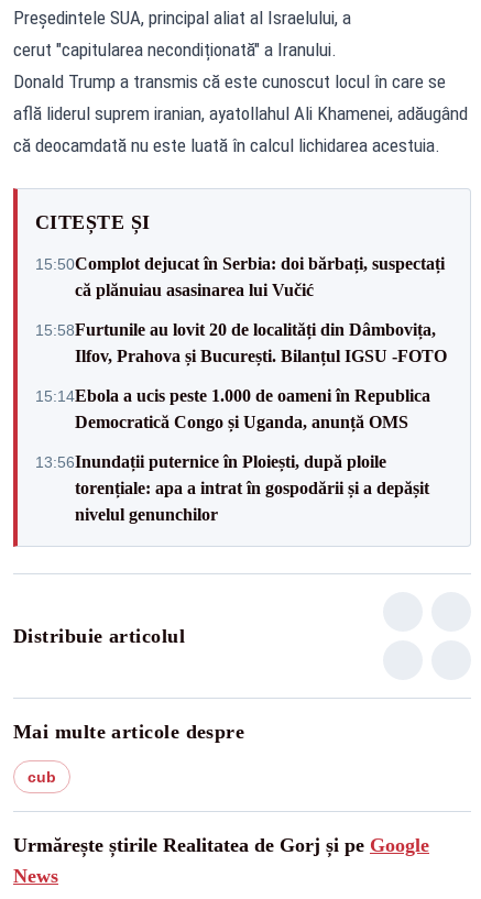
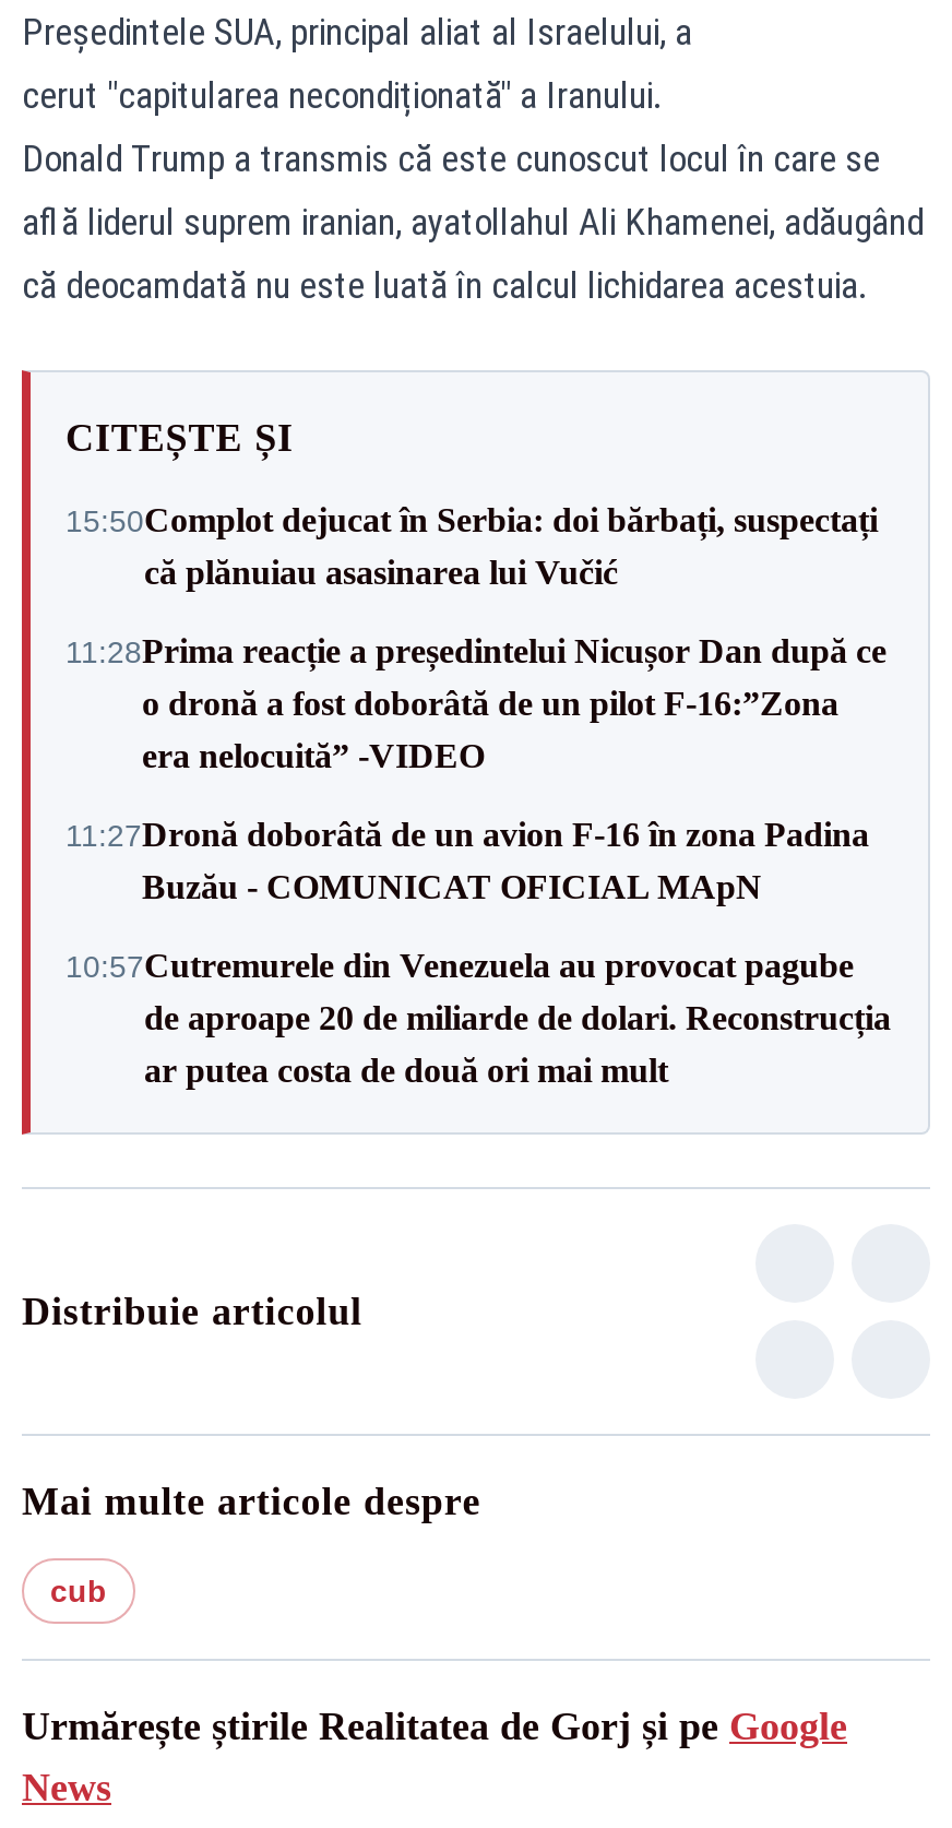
- 15:58Furtunile au lovit 20 de localități din Dâmbovița,
- Ilfov, Prahova și București. Bilanțul IGSU -FOTO
+ 11:28Prima reacție a președintelui Nicușor Dan după ce
+ o dronă a fost doborâtă de un pilot F-16:”Zona
+ era nelocuită” -VIDEO

- 15:14Ebola a ucis peste 1.000 de oameni în Republica
- Democratică Congo și Uganda, anunță OMS
+ 11:27Dronă doborâtă de un avion F‑16 în zona Padina
+ Buzău - COMUNICAT OFICIAL MApN

- 13:56Inundații puternice în Ploiești, după ploile
- torențiale: apa a intrat în gospodării și a depășit
- nivelul genunchilor
+ 10:57Cutremurele din Venezuela au provocat pagube
+ de aproape 20 de miliarde de dolari. Reconstrucția
+ ar putea costa de două ori mai mult
